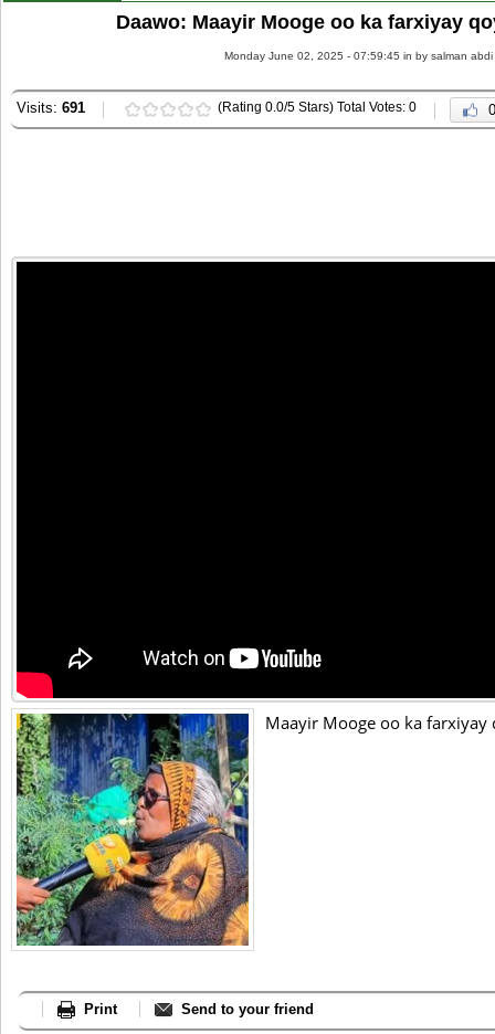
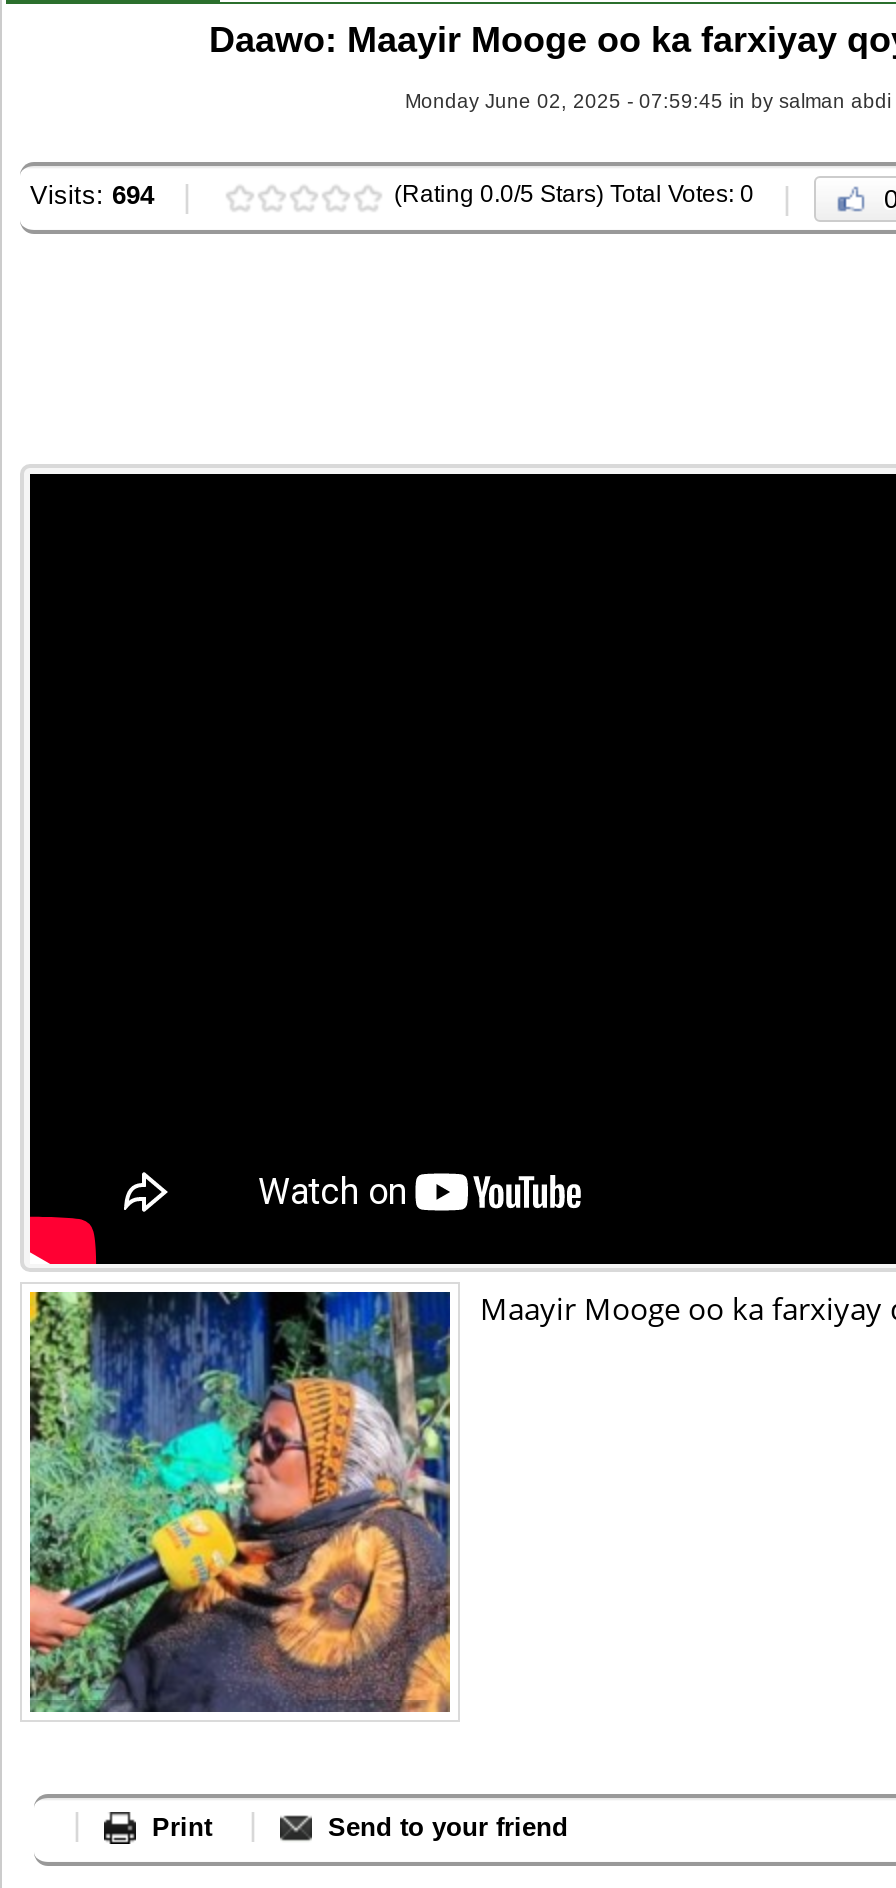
- Visits: 691
+ Visits: 694
